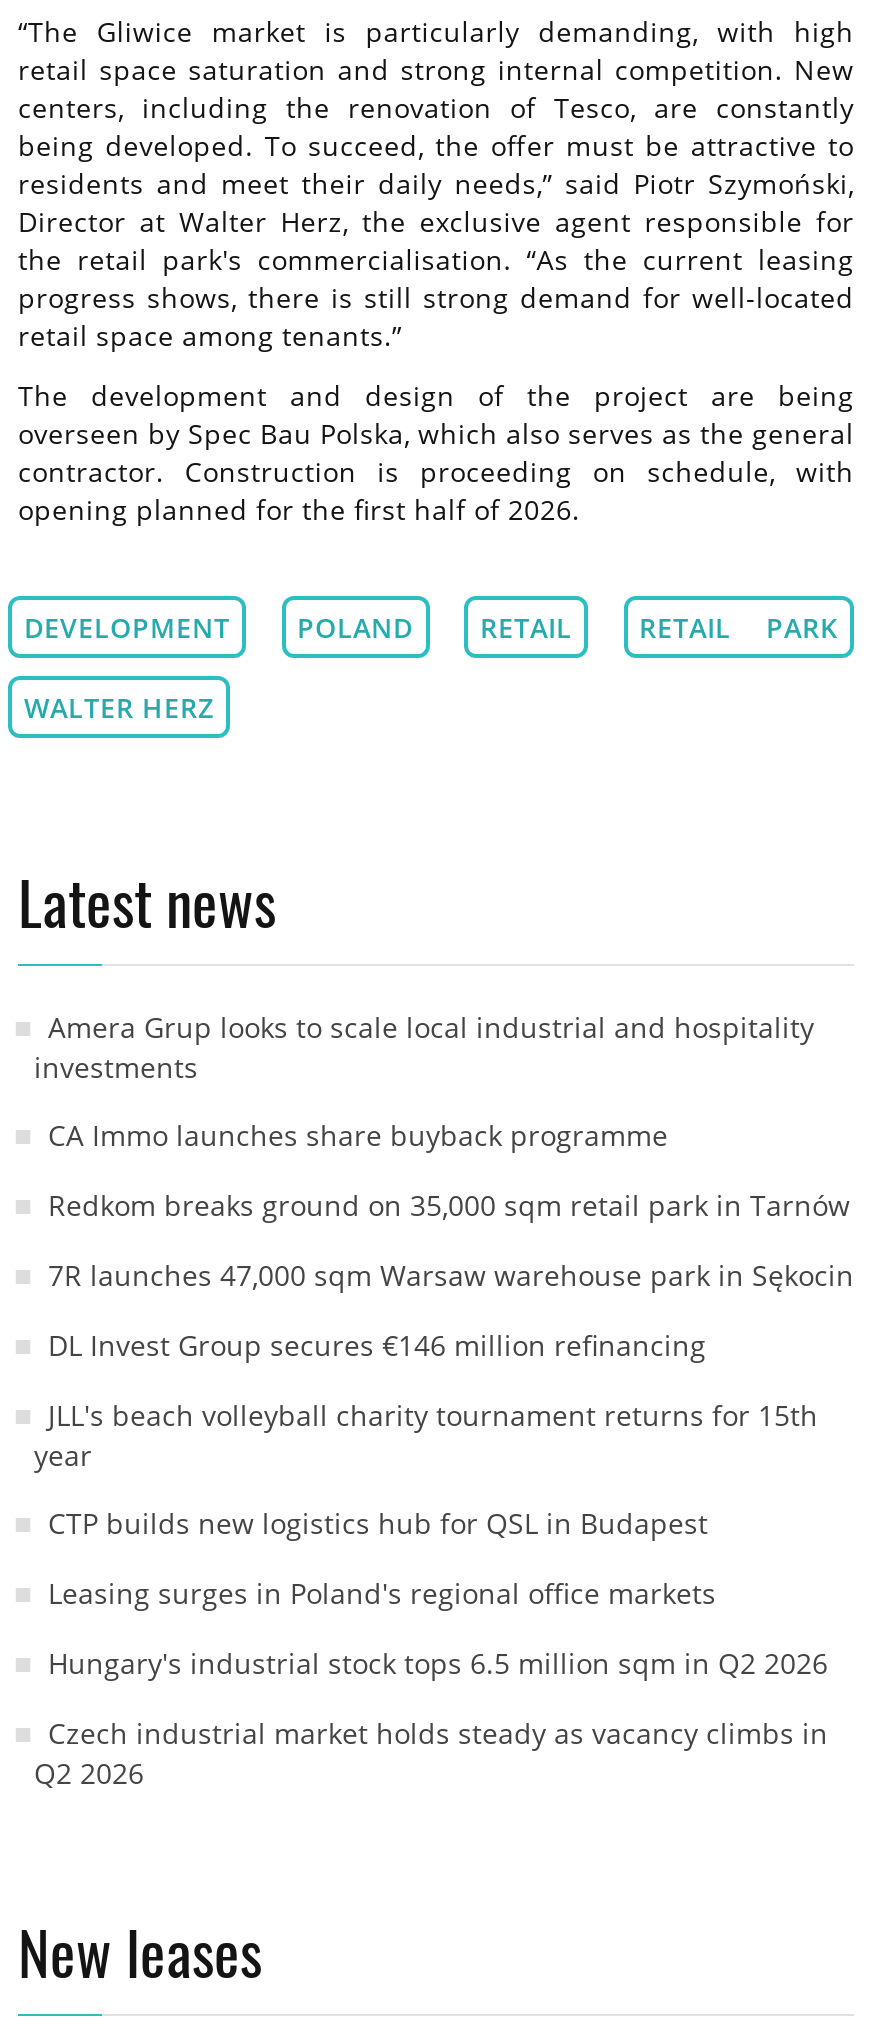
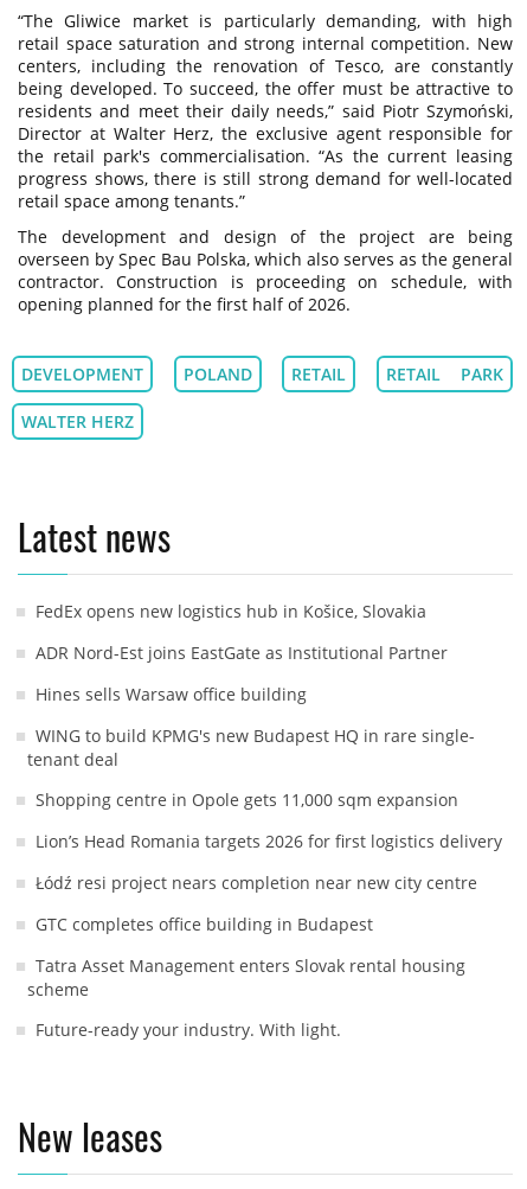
- Amera Grup looks to scale local industrial and hospitality
- investments
+ FedEx opens new logistics hub in Košice, Slovakia

- CA Immo launches share buyback programme
+ ADR Nord-Est joins EastGate as Institutional Partner

- Redkom breaks ground on 35,000 sqm retail park in Tarnów
+ Hines sells Warsaw office building

- 7R launches 47,000 sqm Warsaw warehouse park in Sękocin
+ WING to build KPMG's new Budapest HQ in rare single-
+ tenant deal

- DL Invest Group secures €146 million refinancing
+ Shopping centre in Opole gets 11,000 sqm expansion

- JLL's beach volleyball charity tournament returns for 15th
- year
+ Lion’s Head Romania targets 2026 for first logistics delivery

- CTP builds new logistics hub for QSL in Budapest
+ Łódź resi project nears completion near new city centre

- Leasing surges in Poland's regional office markets
+ GTC completes office building in Budapest

- Hungary's industrial stock tops 6.5 million sqm in Q2 2026
+ Tatra Asset Management enters Slovak rental housing
+ scheme

- Czech industrial market holds steady as vacancy climbs in
- Q2 2026
+ Future-ready your industry. With light.
